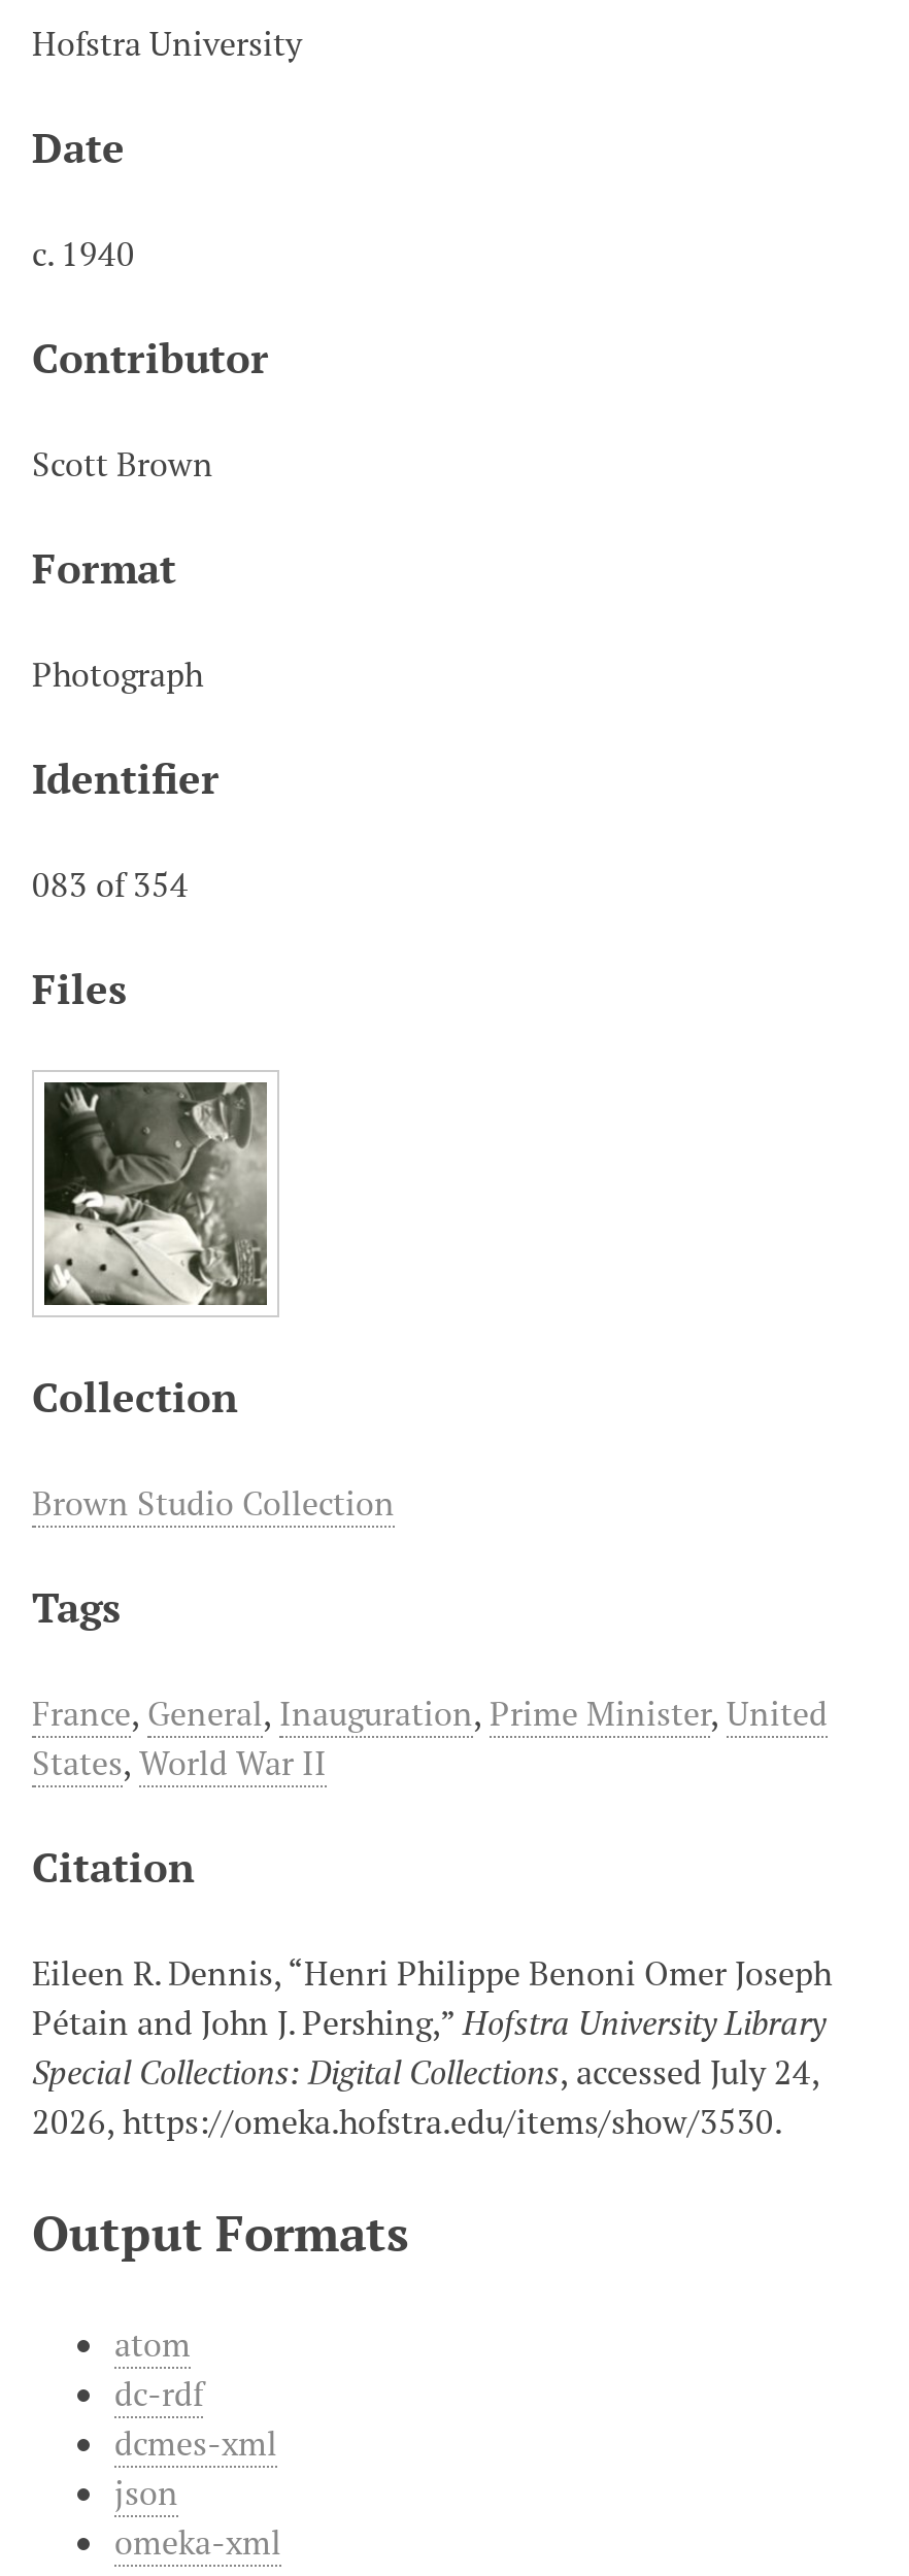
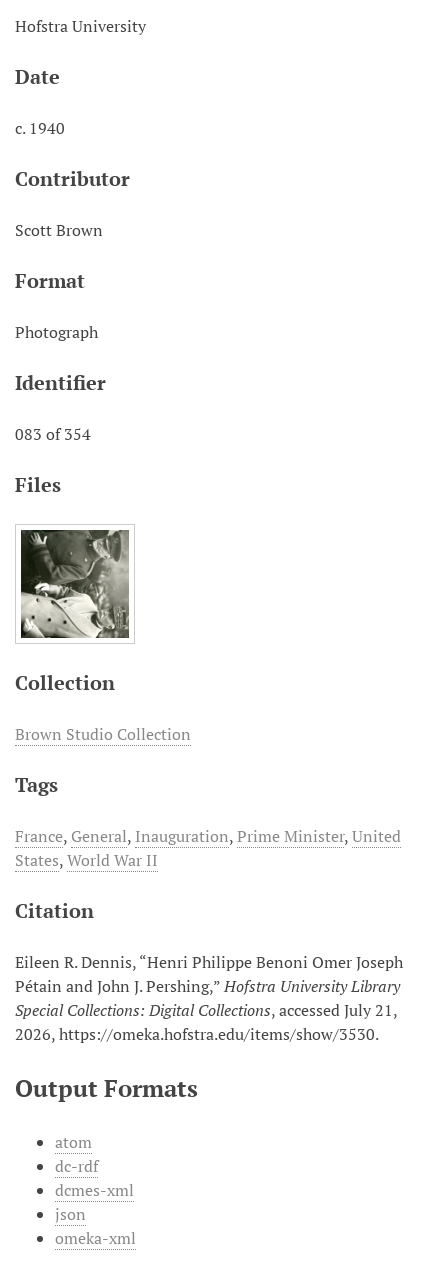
- Special Collections: Digital Collections, accessed July 24,
+ Special Collections: Digital Collections, accessed July 21,
